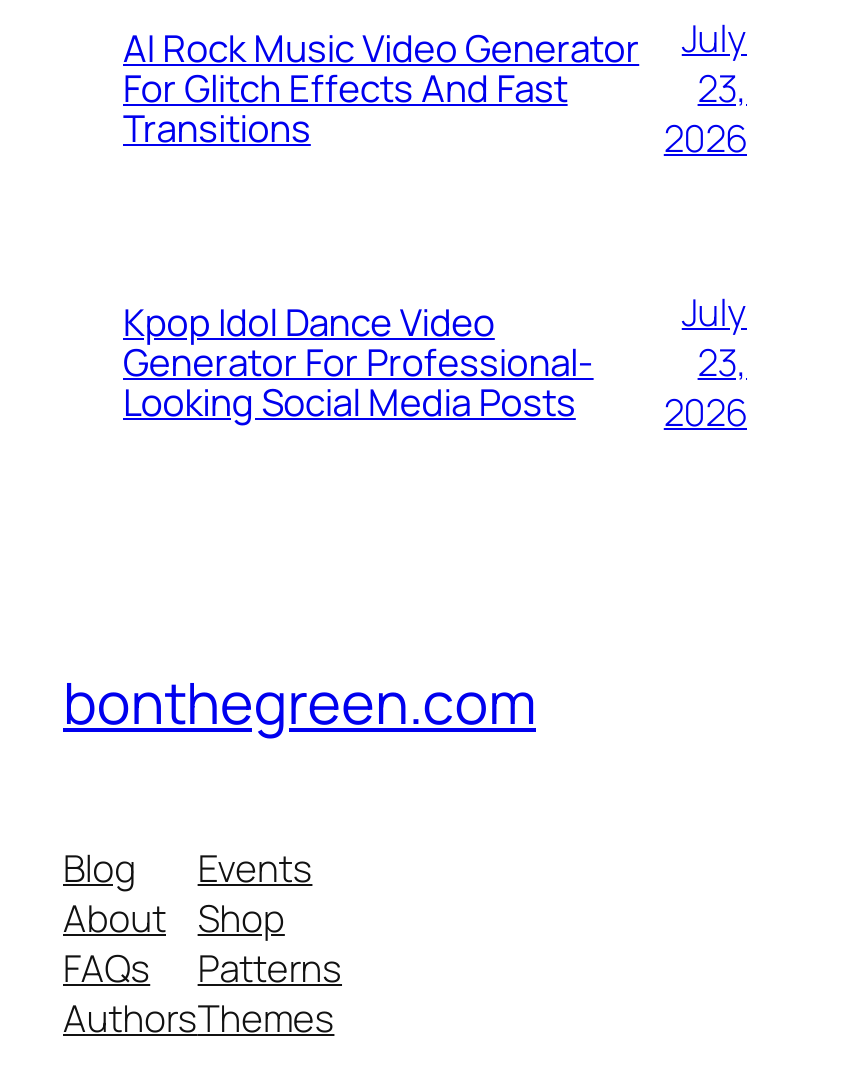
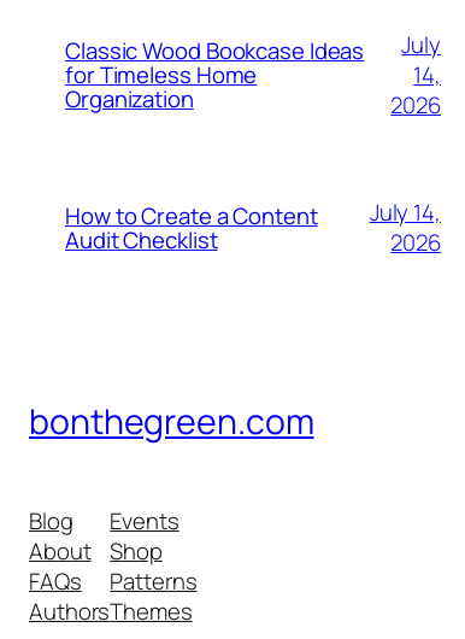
- AI Rock Music Video Generator
- For Glitch Effects And Fast
- Transitions
+ Classic Wood Bookcase Ideas
+ for Timeless Home
+ Organization

- 23,
+ 14,

- Kpop Idol Dance Video
- Generator For Professional-
- Looking Social Media Posts
+ How to Create a Content
+ Audit Checklist

- July
- 23,
+ July 14,
